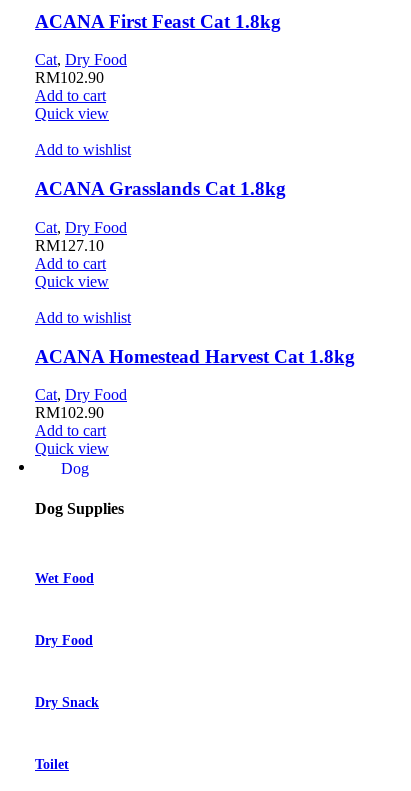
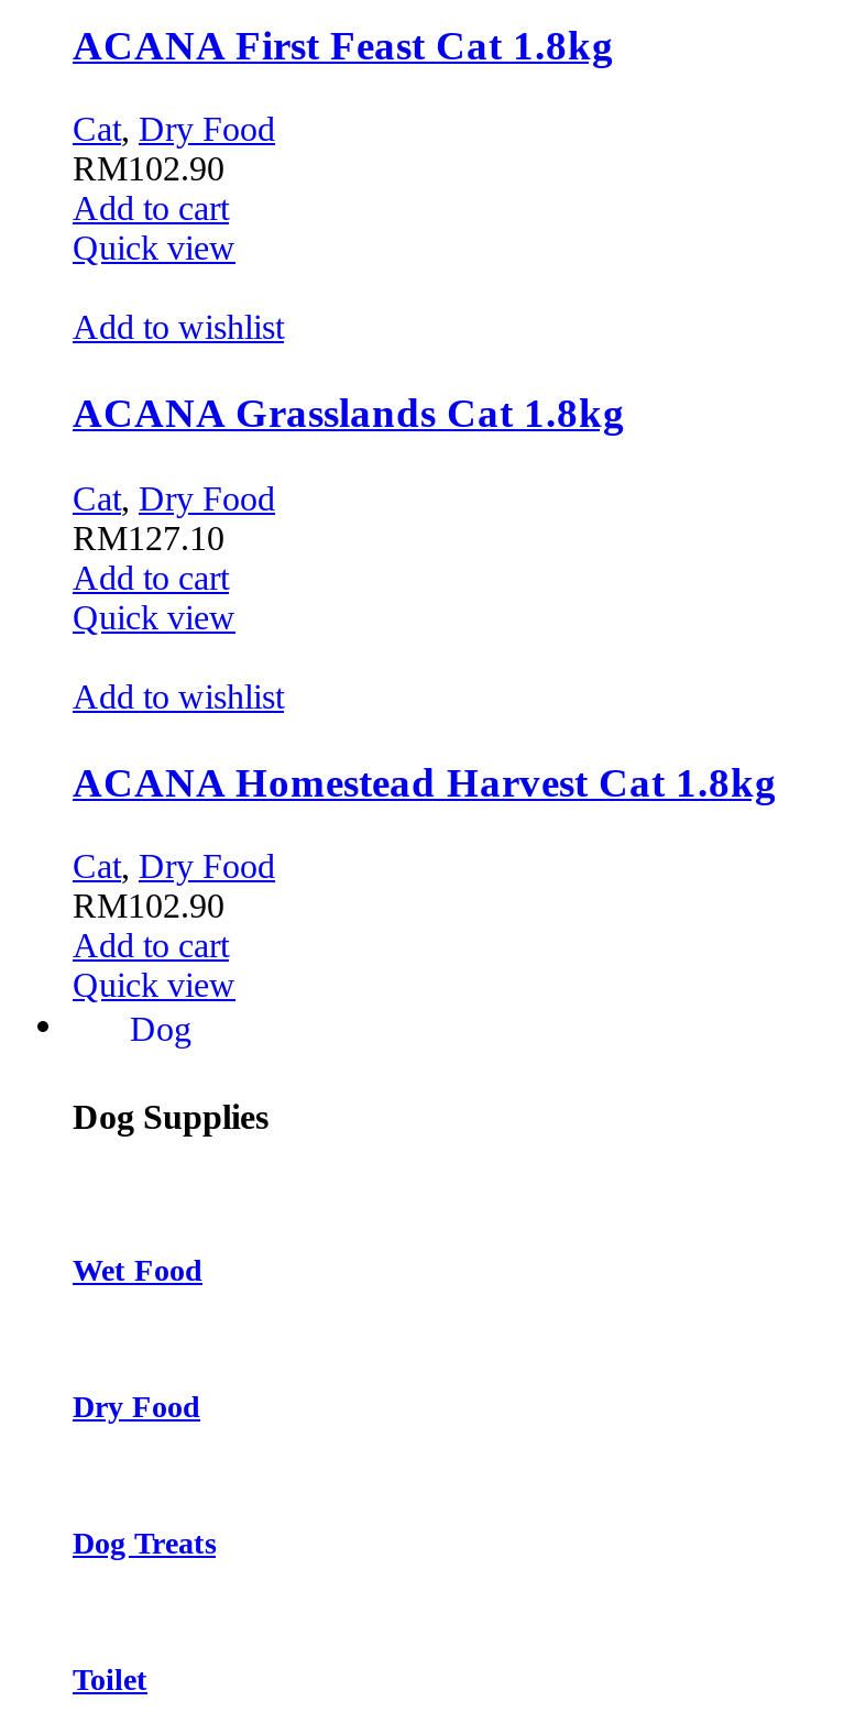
- Dry Snack
+ Dog Treats
